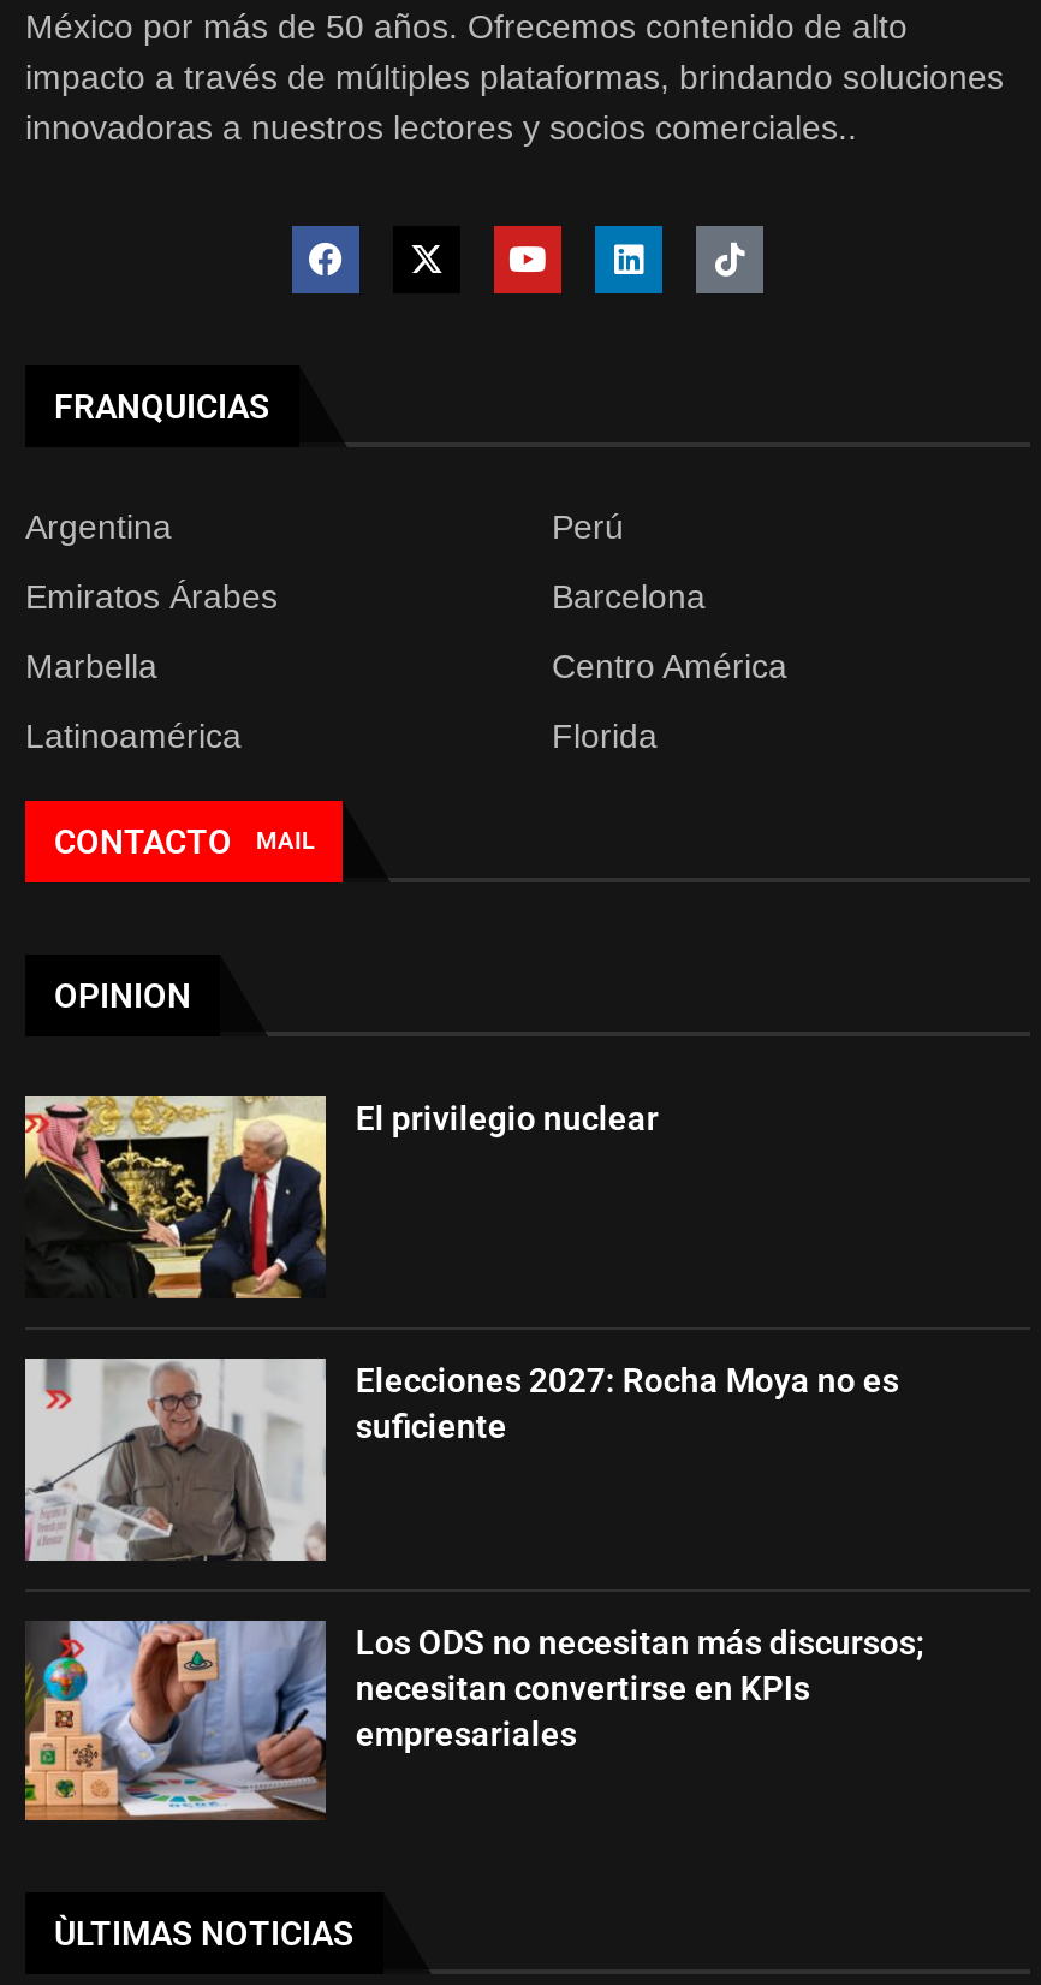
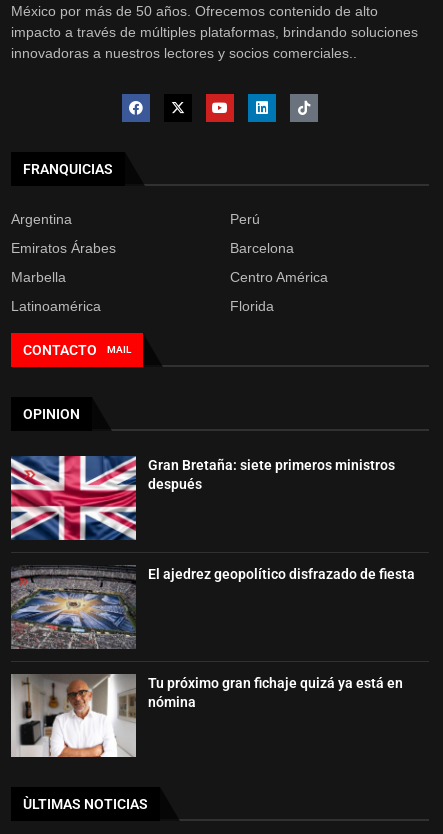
- [image]
- El privilegio nuclear
+ [image]
+ Gran Bretaña: siete primeros ministros
+ después

- [image]
- Elecciones 2027: Rocha Moya no es
- suficiente
+ [image]
+ El ajedrez geopolítico disfrazado de fiesta

- [image]
- Los ODS no necesitan más discursos;
- necesitan convertirse en KPIs
- empresariales
+ [image]
+ Tu próximo gran fichaje quizá ya está en
+ nómina
